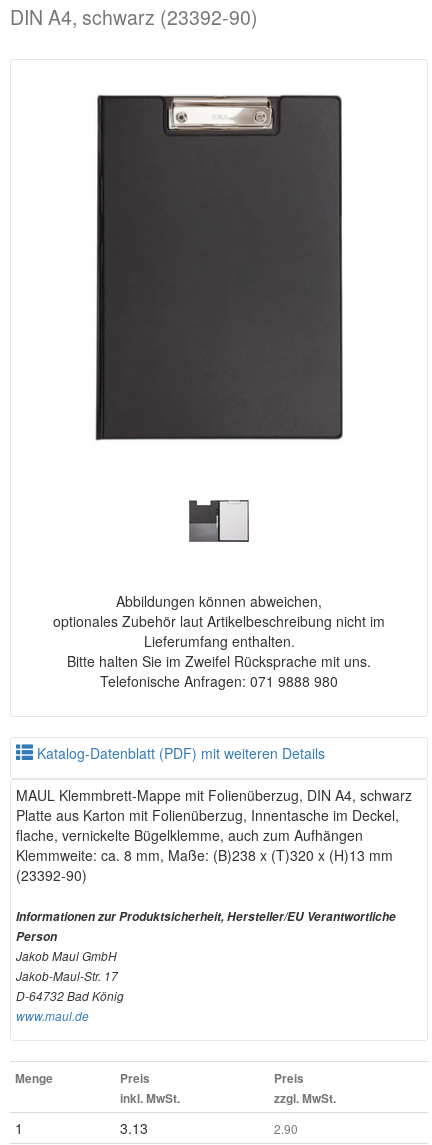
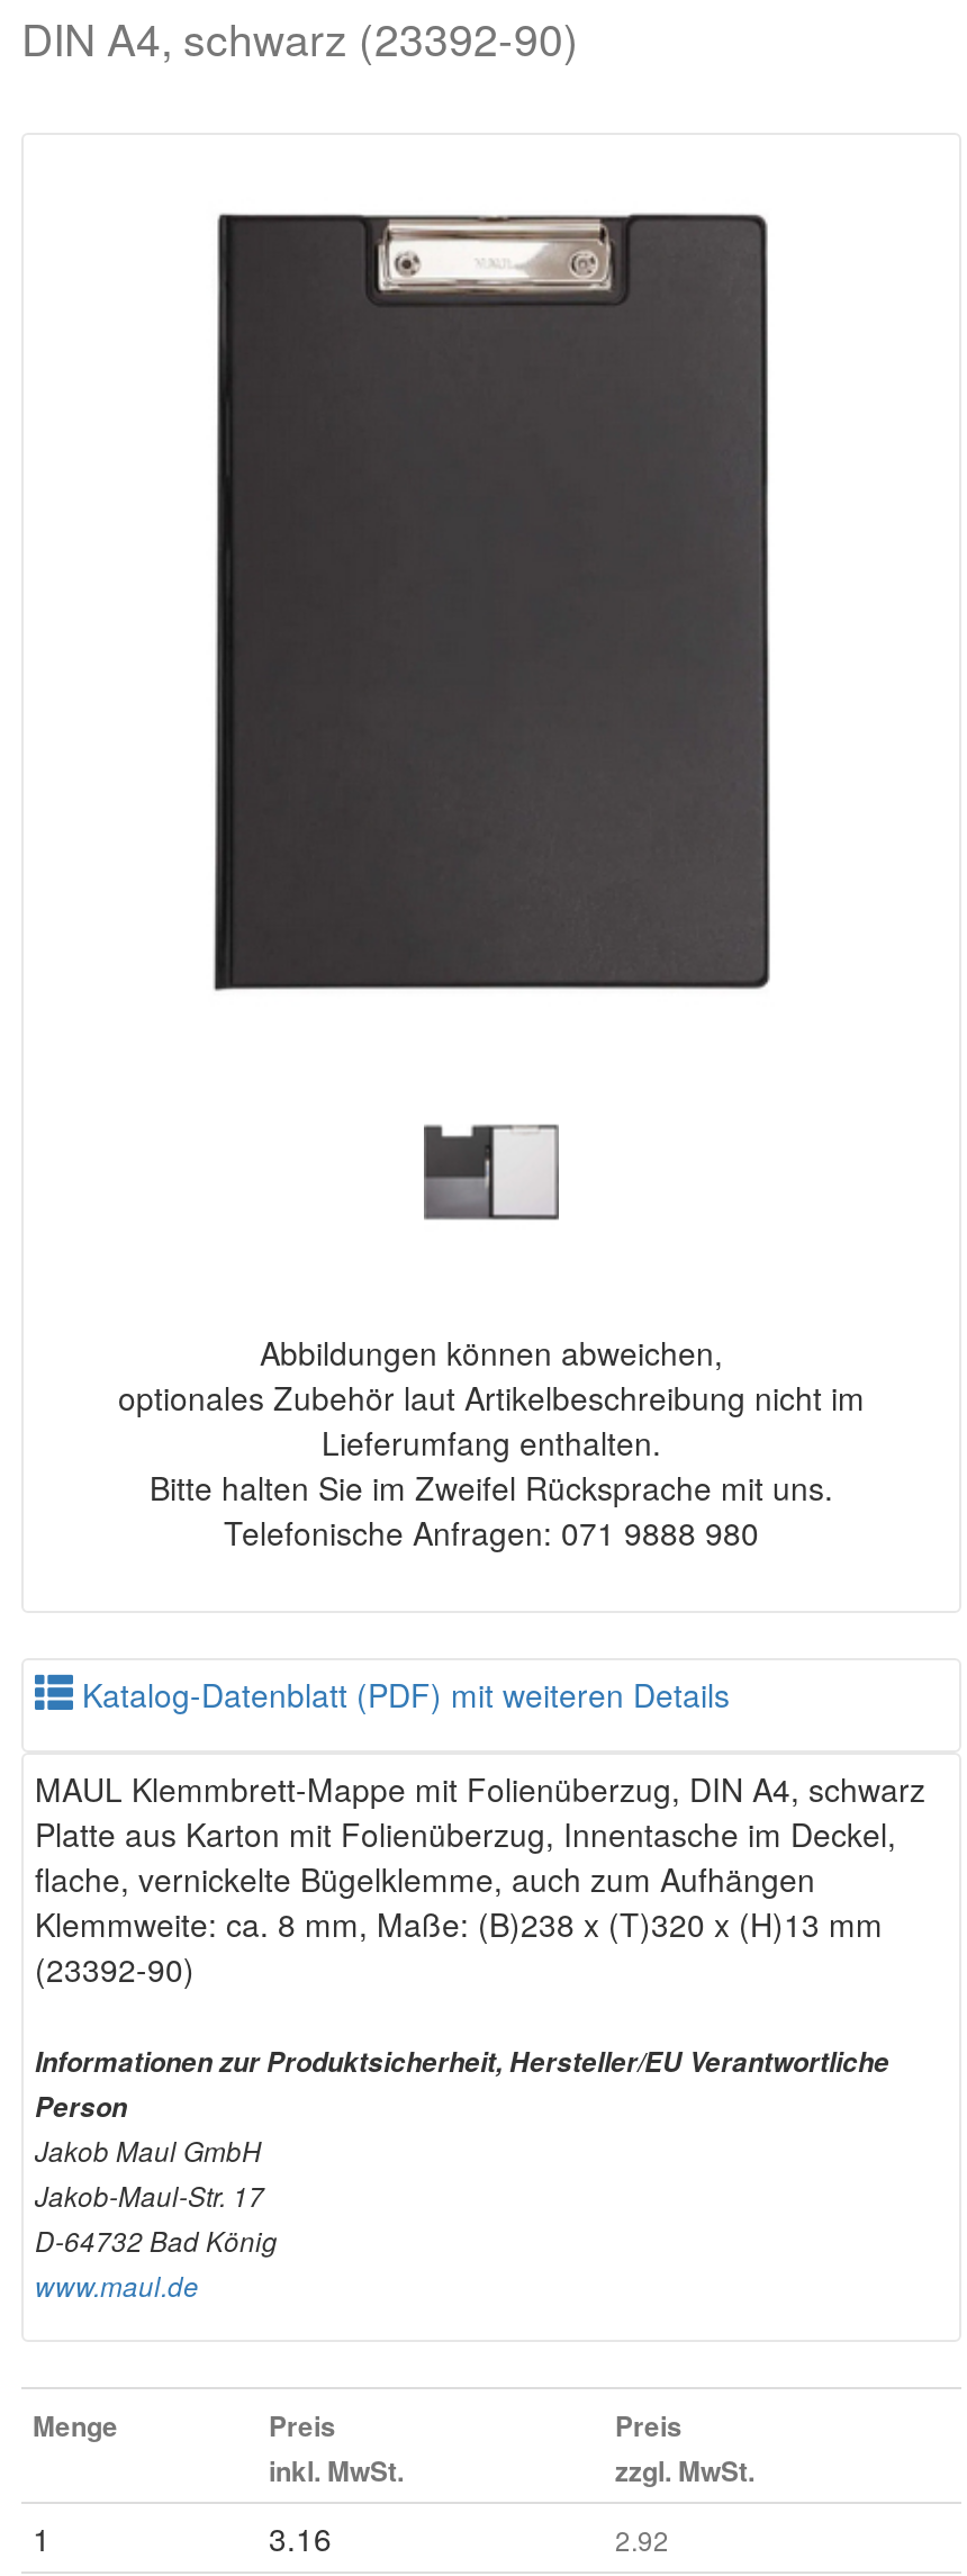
- 3.13
+ 3.16

- 2.90
+ 2.92
